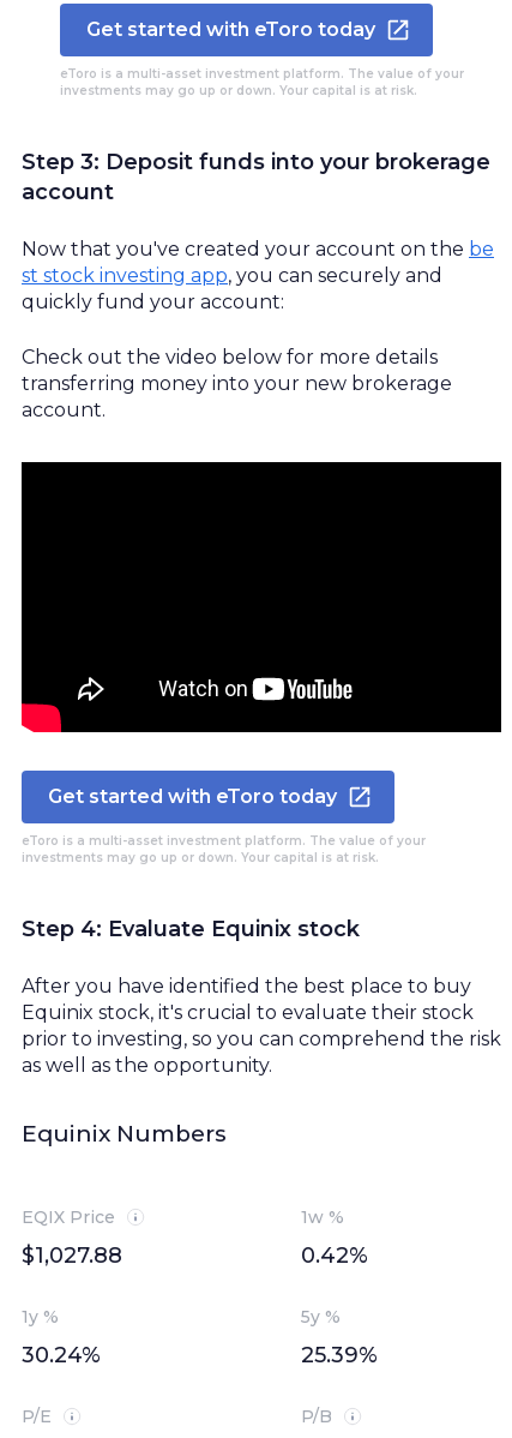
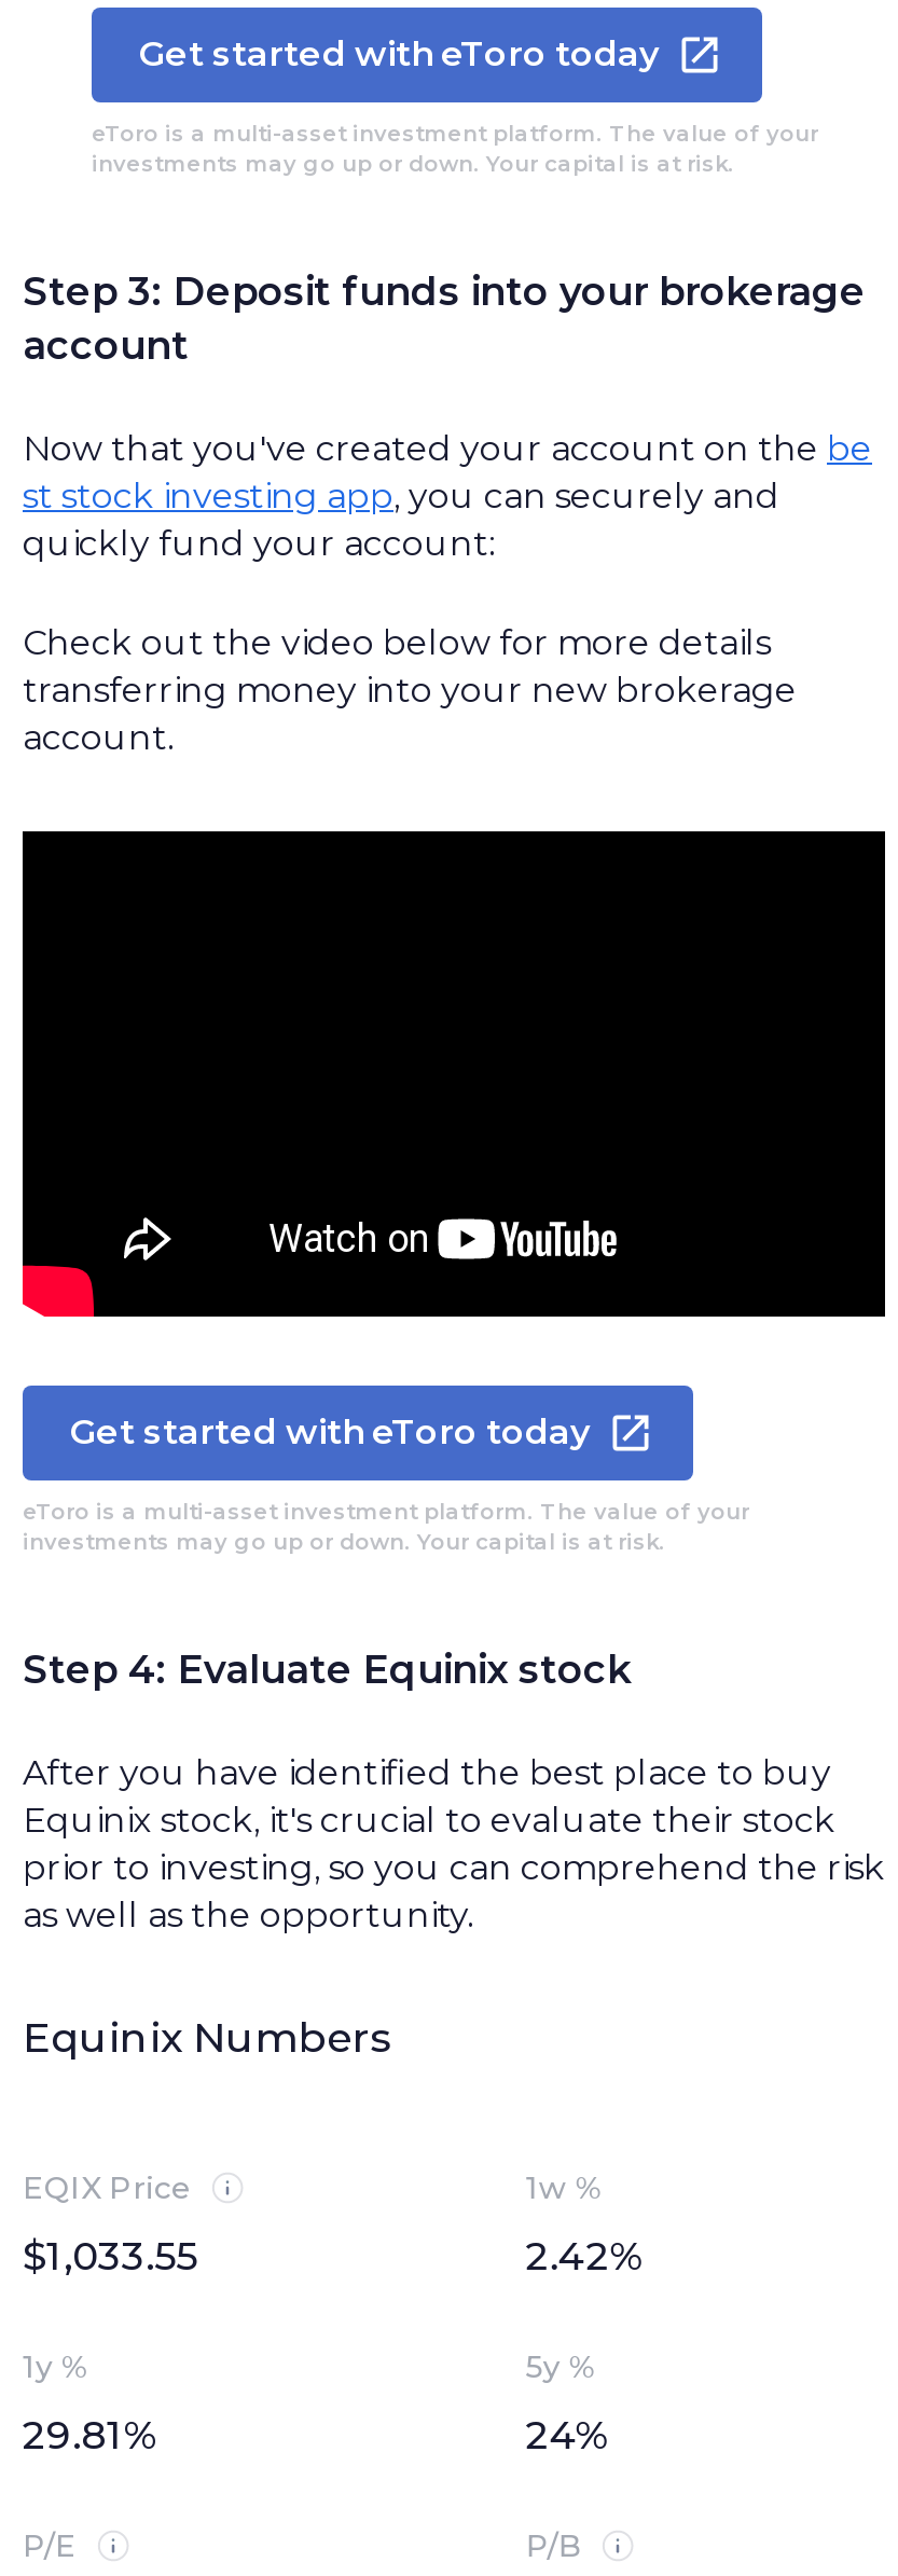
- $1,027.88
+ $1,033.55

- 0.42%
+ 2.42%

- 30.24%
+ 29.81%

- 25.39%
+ 24%
